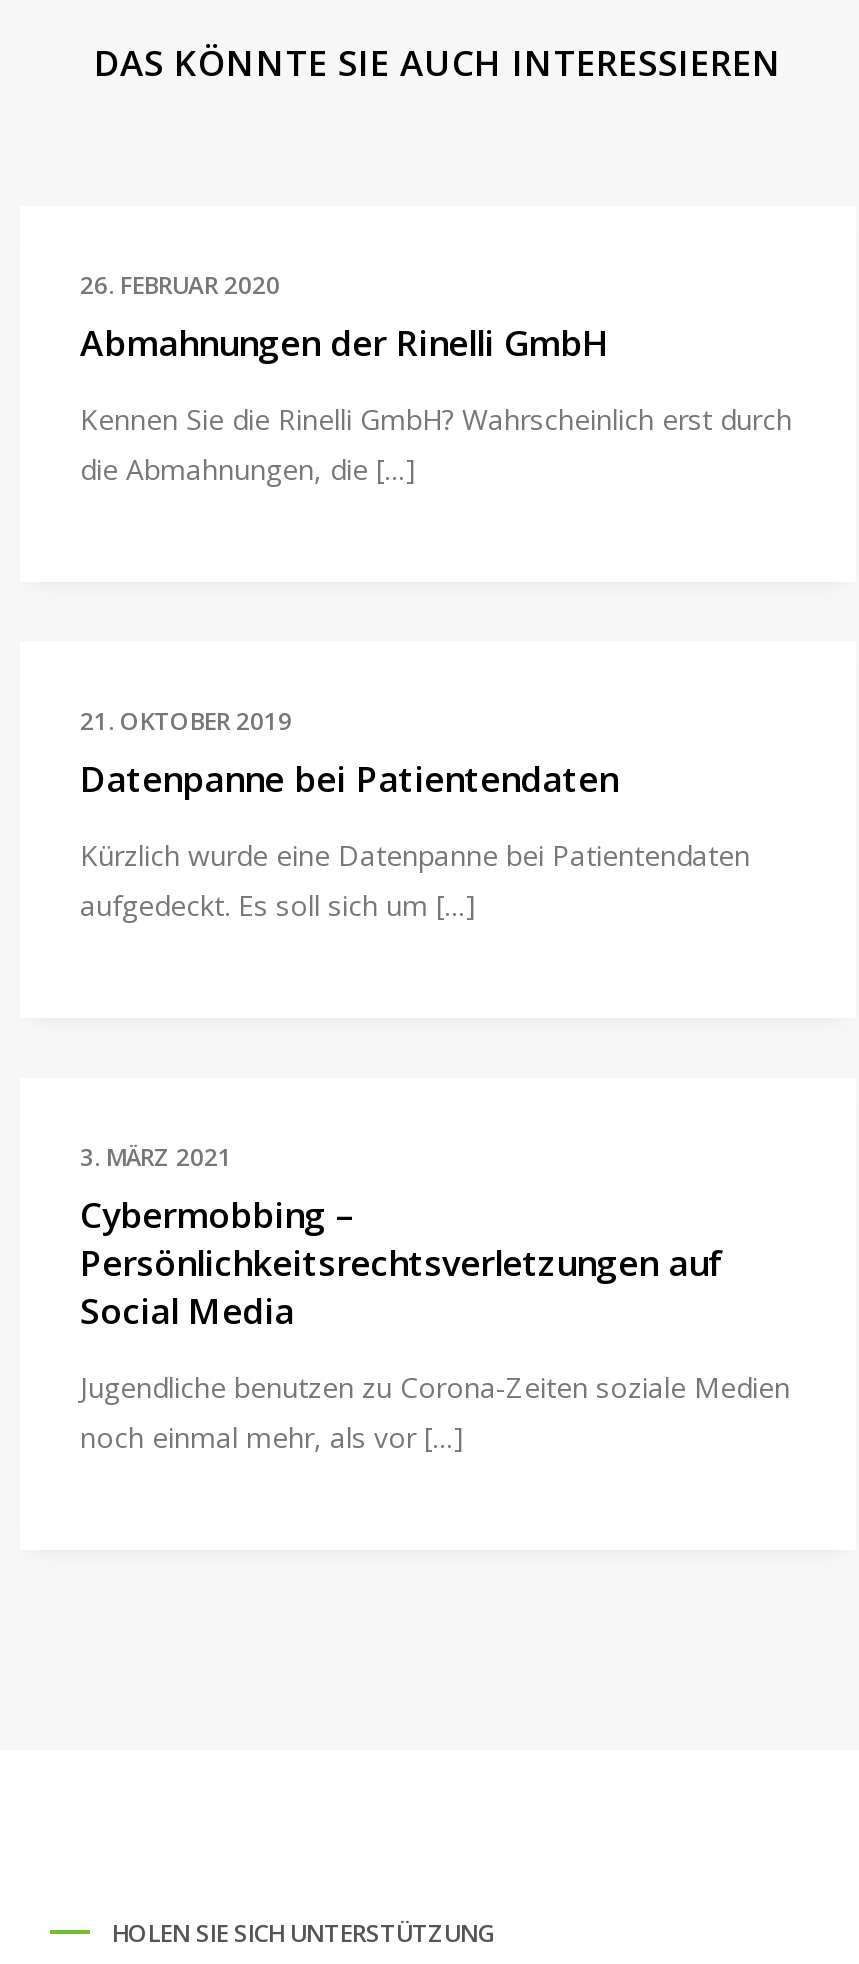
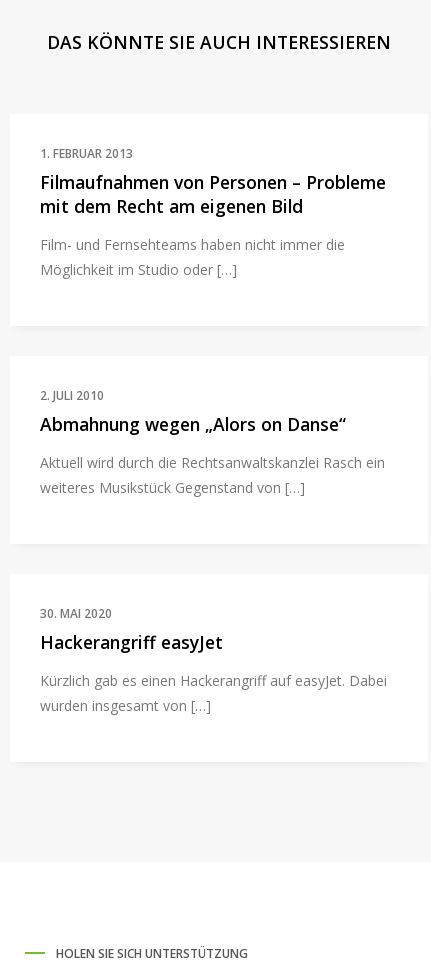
- 26. FEBRUAR 2020
- Abmahnungen der Rinelli GmbH
+ 1. FEBRUAR 2013
+ Filmaufnahmen von Personen – Probleme
+ mit dem Recht am eigenen Bild

- Kennen Sie die Rinelli GmbH? Wahrscheinlich erst durch
- die Abmahnungen, die […]
+ Film- und Fernsehteams haben nicht immer die
+ Möglichkeit im Studio oder […]

- 21. OKTOBER 2019
- Datenpanne bei Patientendaten
+ 2. JULI 2010
+ Abmahnung wegen „Alors on Danse“

- Kürzlich wurde eine Datenpanne bei Patientendaten
- aufgedeckt. Es soll sich um […]
+ Aktuell wird durch die Rechtsanwaltskanzlei Rasch ein
+ weiteres Musikstück Gegenstand von […]

- 3. MÄRZ 2021
- Cybermobbing –
- Persönlichkeitsrechtsverletzungen auf
- Social Media
+ 30. MAI 2020
+ Hackerangriff easyJet

- Jugendliche benutzen zu Corona-Zeiten soziale Medien
- noch einmal mehr, als vor […]
+ Kürzlich gab es einen Hackerangriff auf easyJet. Dabei
+ wurden insgesamt von […]
